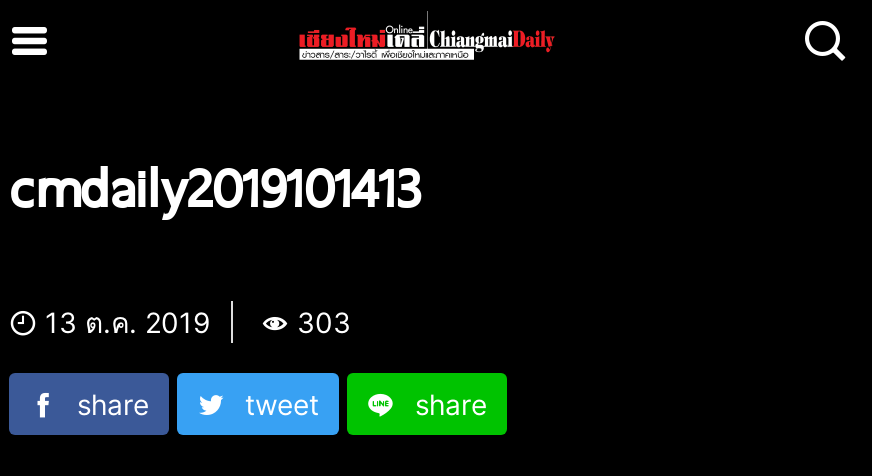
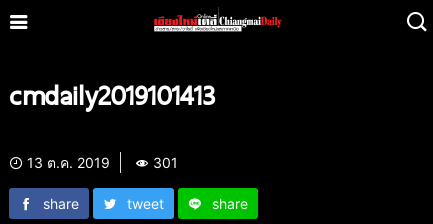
- 303
+ 301
